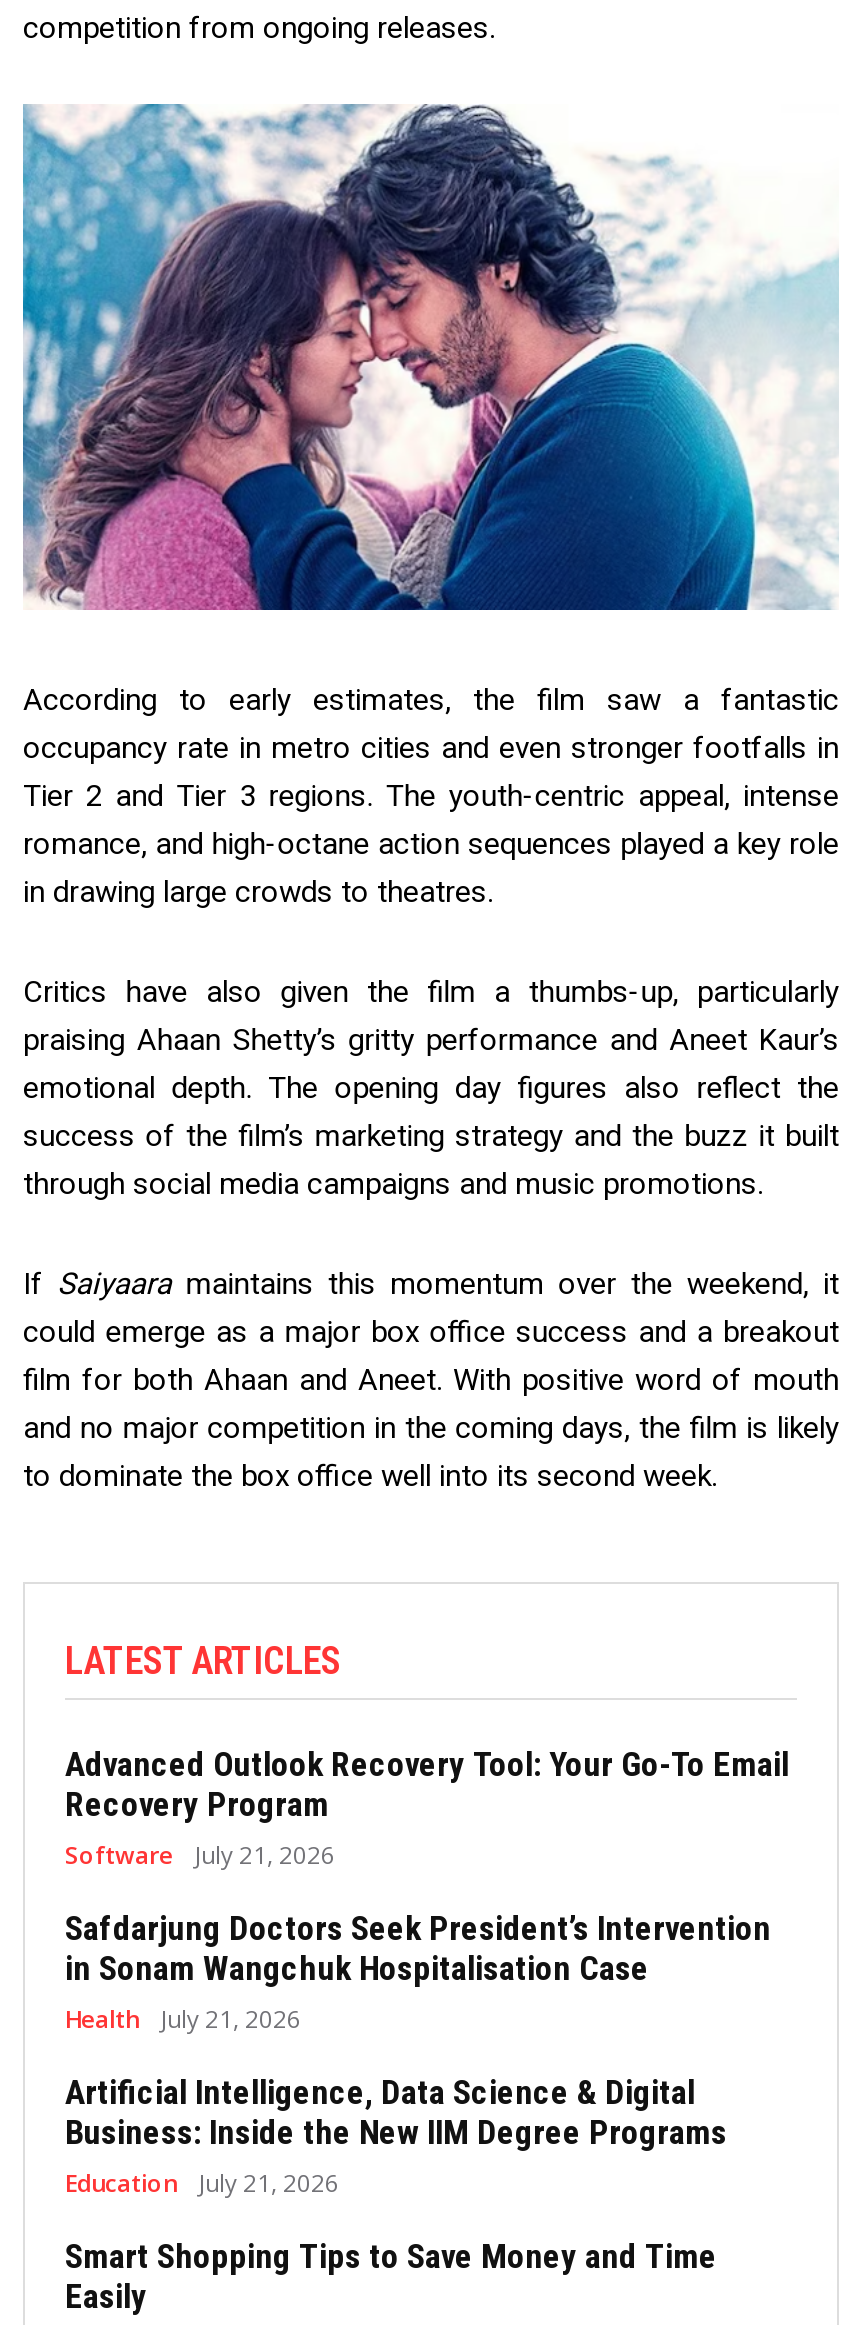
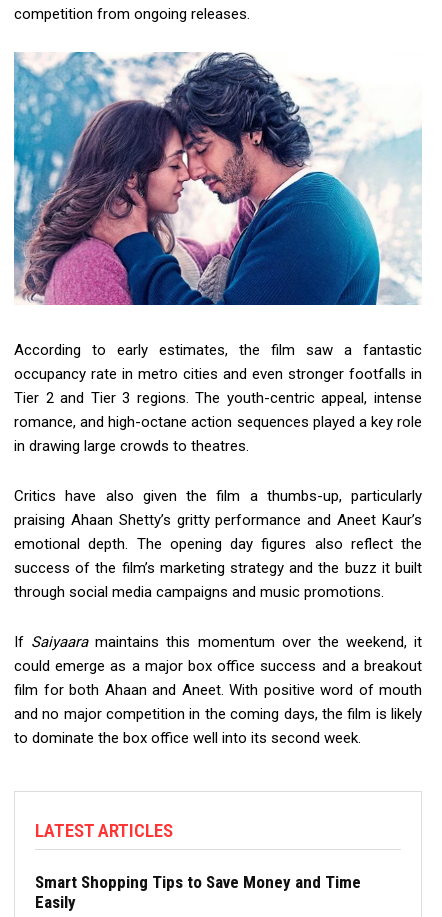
- Advanced Outlook Recovery Tool: Your Go-To Email
- Recovery Program
- Software
- July 21, 2026
- Safdarjung Doctors Seek President’s Intervention
- in Sonam Wangchuk Hospitalisation Case
- Health
- July 21, 2026
- Artificial Intelligence, Data Science & Digital
- Business: Inside the New IIM Degree Programs
- Education
- July 21, 2026
